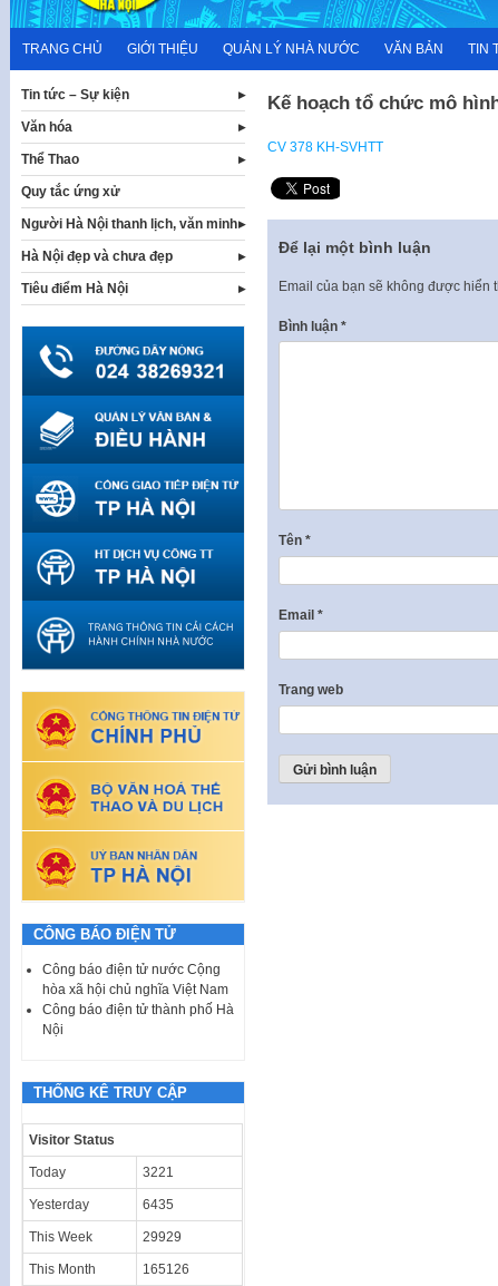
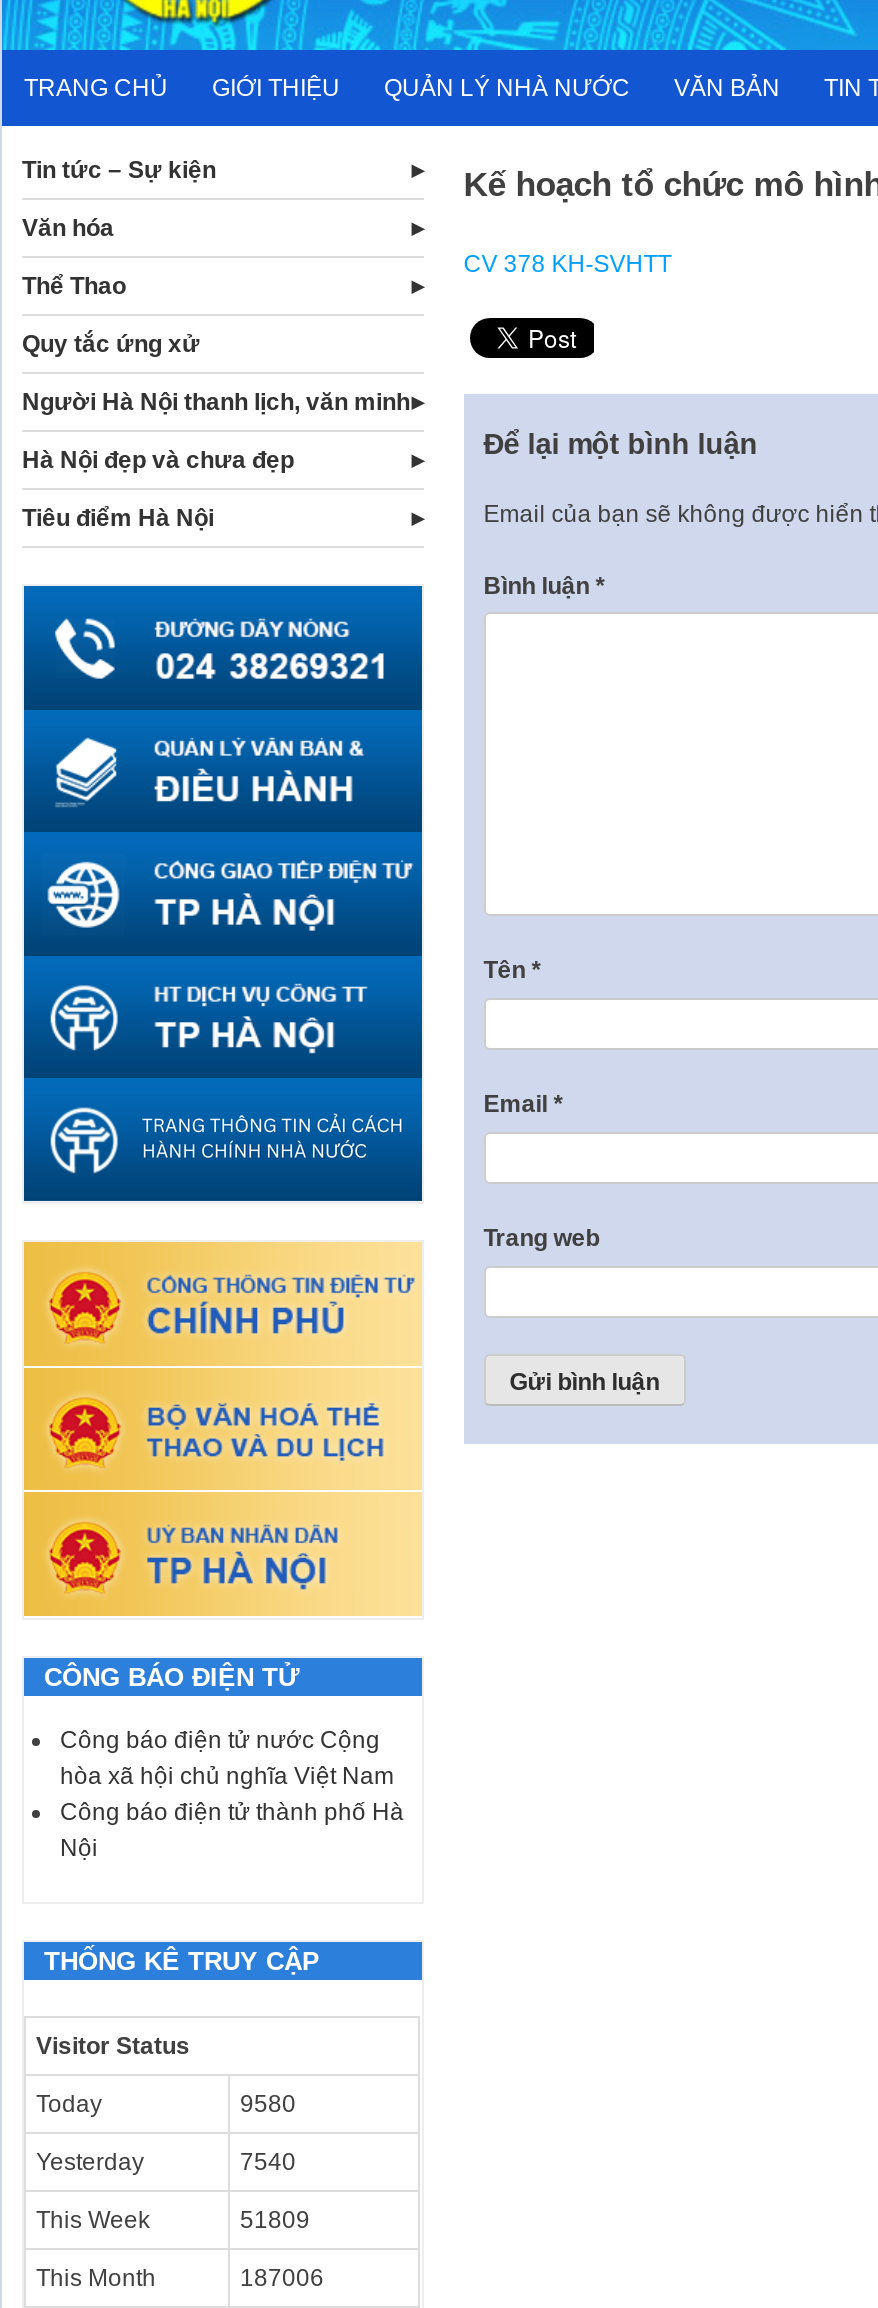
- 3221
+ 9580

- 6435
+ 7540

- 29929
+ 51809

- 165126
+ 187006
